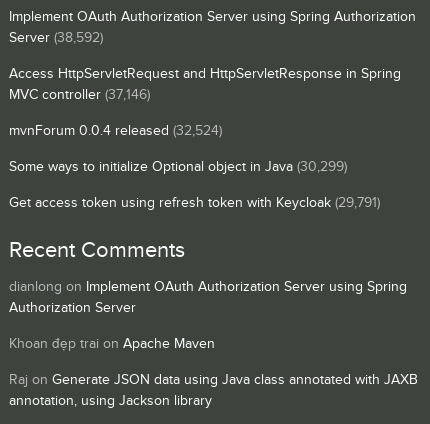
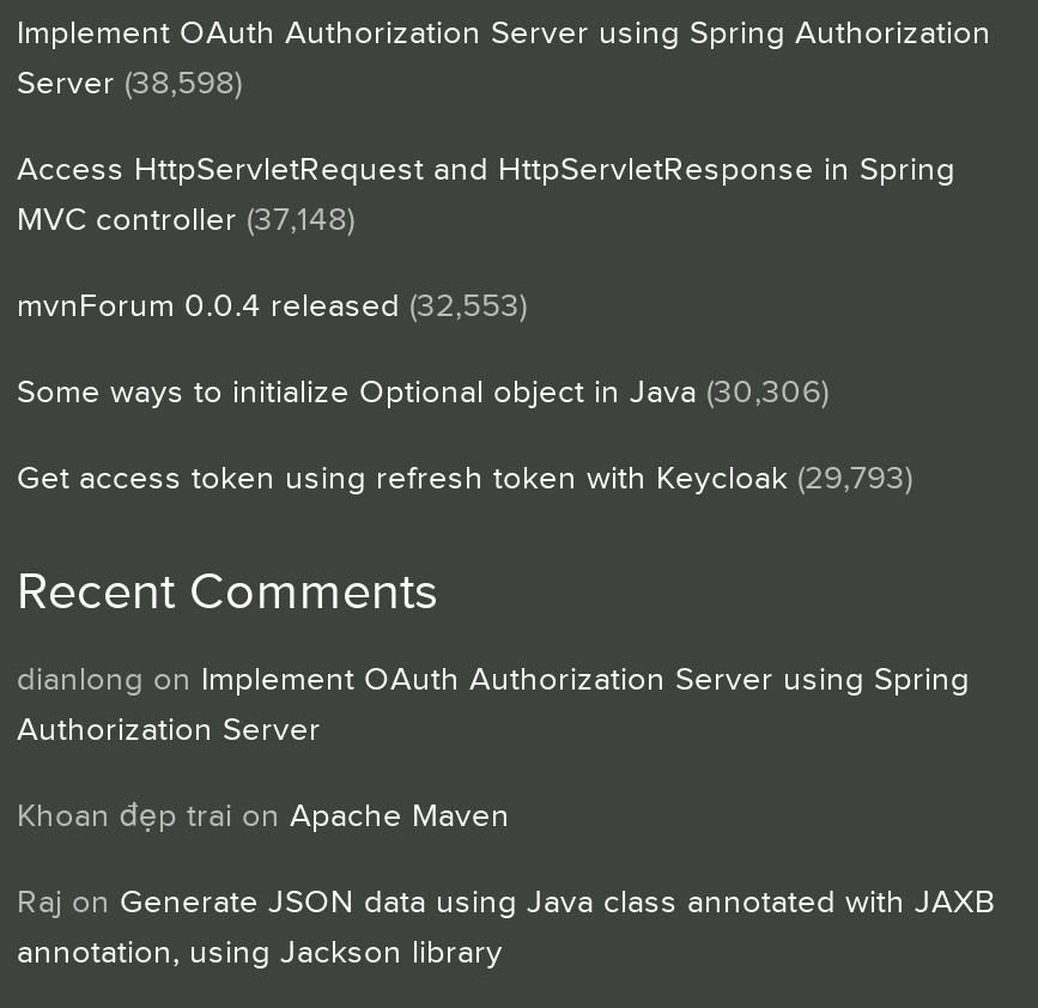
- Server (38,592)
+ Server (38,598)

- MVC controller (37,146)
+ MVC controller (37,148)

- mvnForum 0.0.4 released (32,524)
+ mvnForum 0.0.4 released (32,553)

- Some ways to initialize Optional object in Java (30,299)
+ Some ways to initialize Optional object in Java (30,306)

- Get access token using refresh token with Keycloak (29,791)
+ Get access token using refresh token with Keycloak (29,793)
